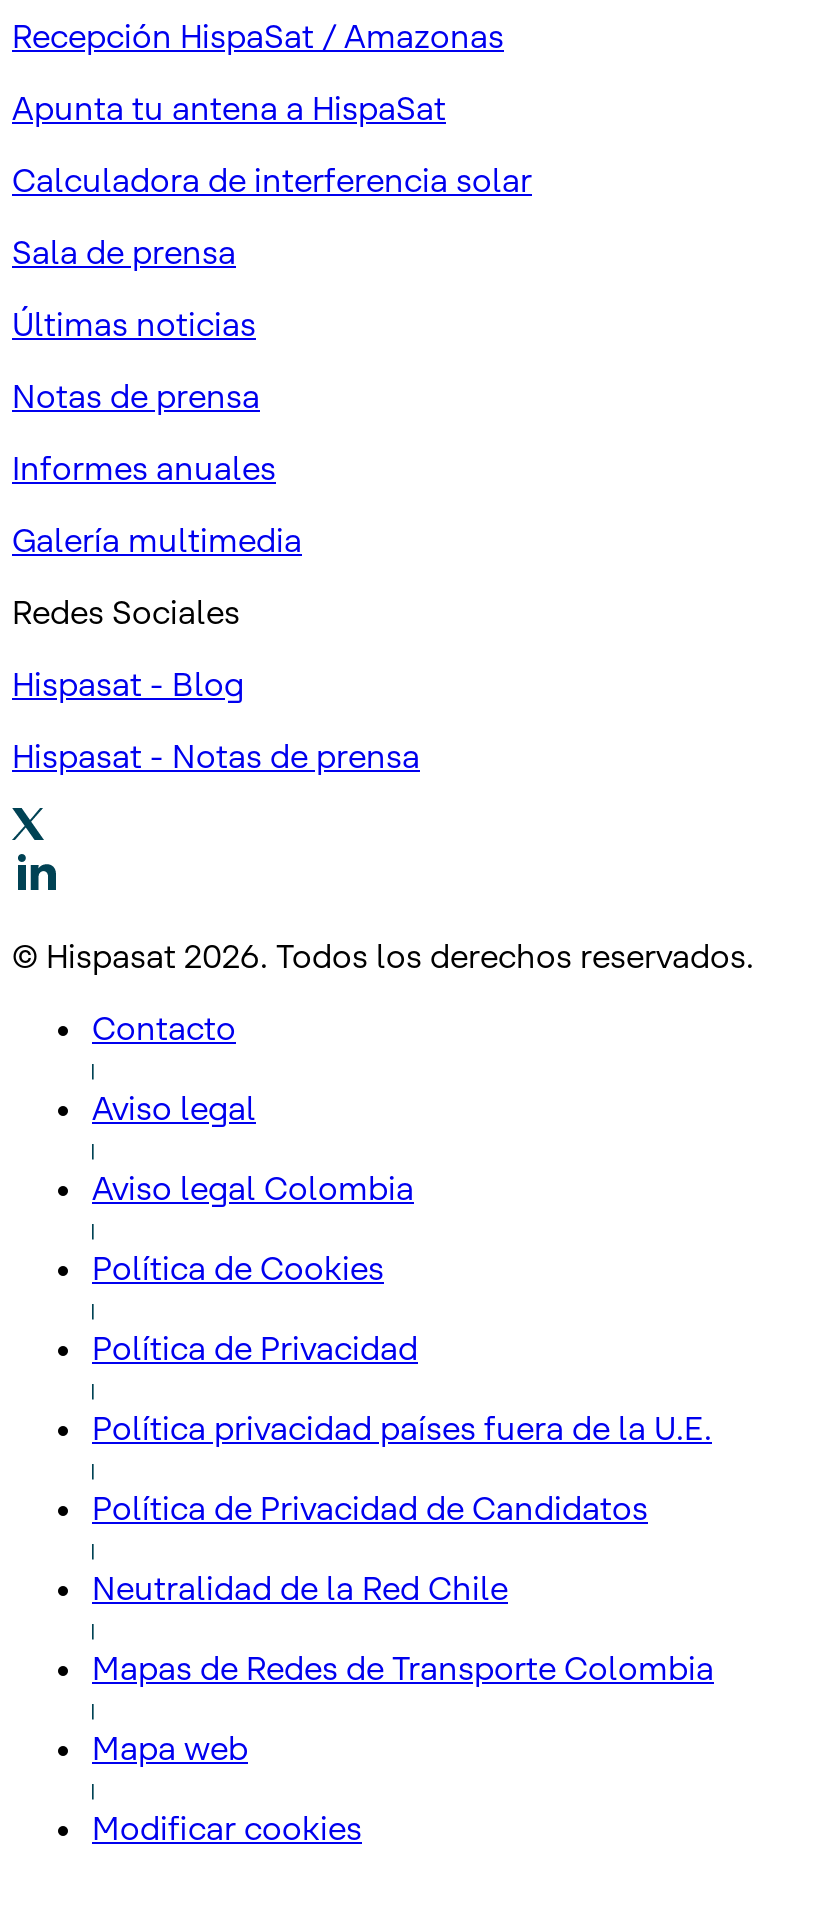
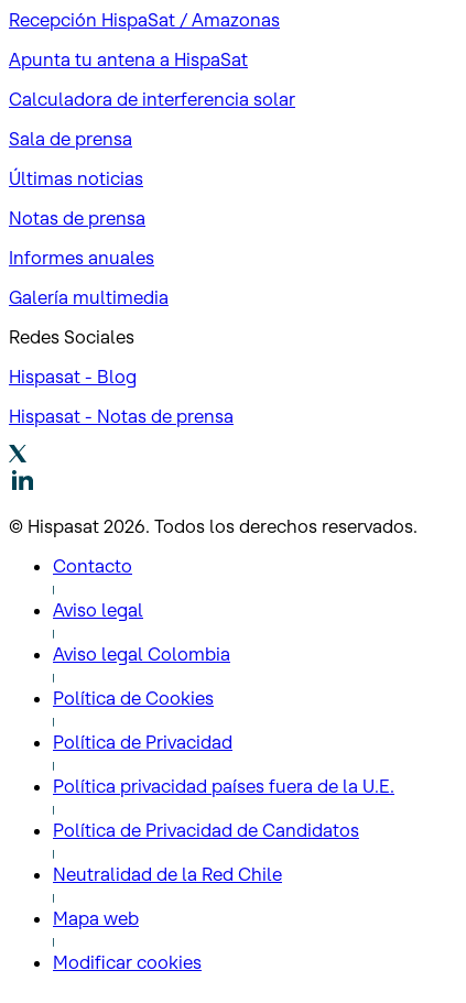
- Mapas de Redes de Transporte Colombia
